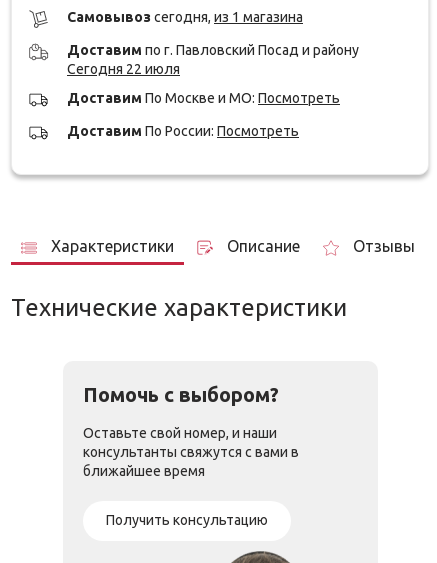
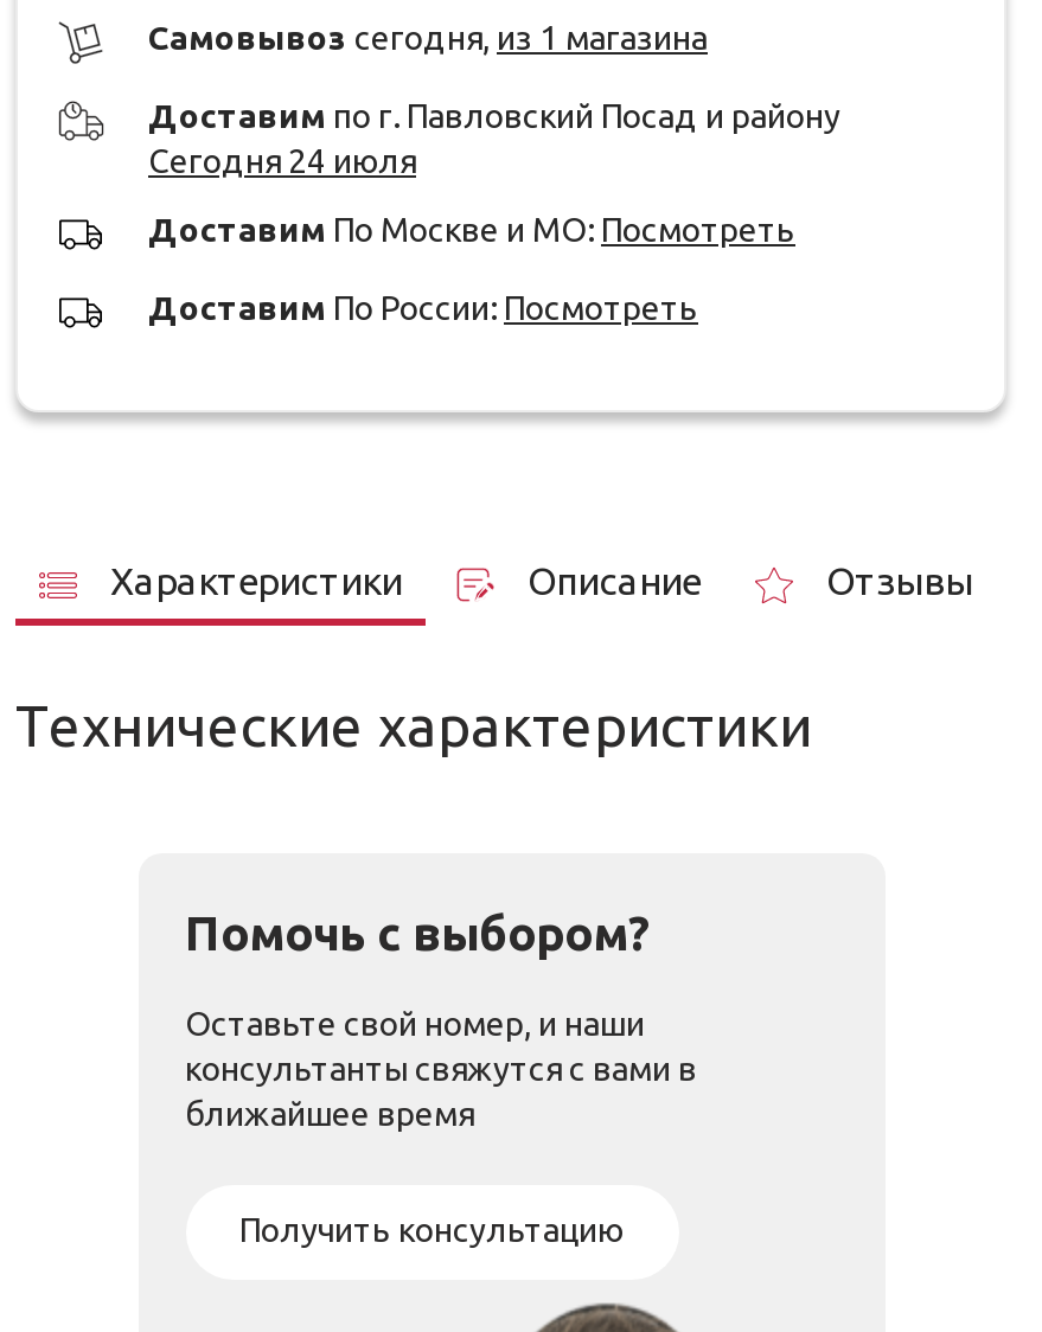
- Сегодня 22 июля
+ Сегодня 24 июля
